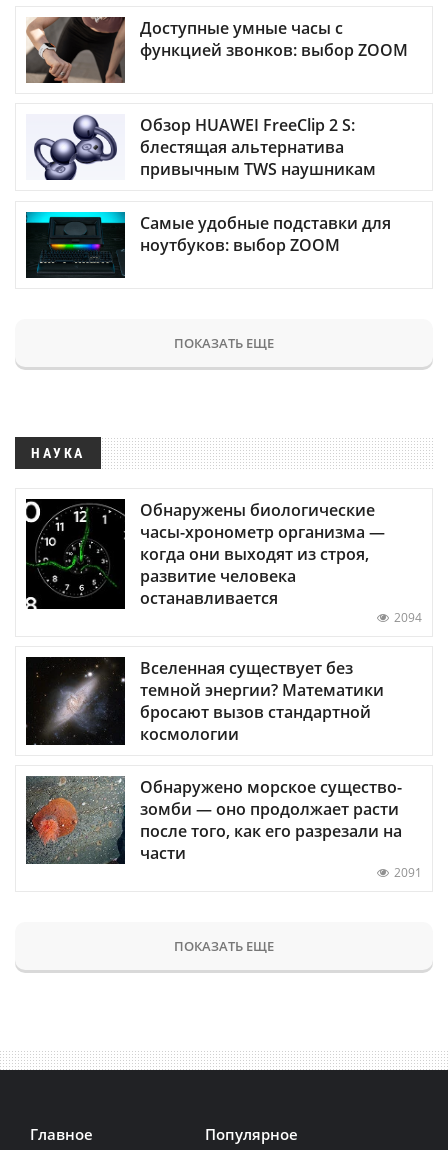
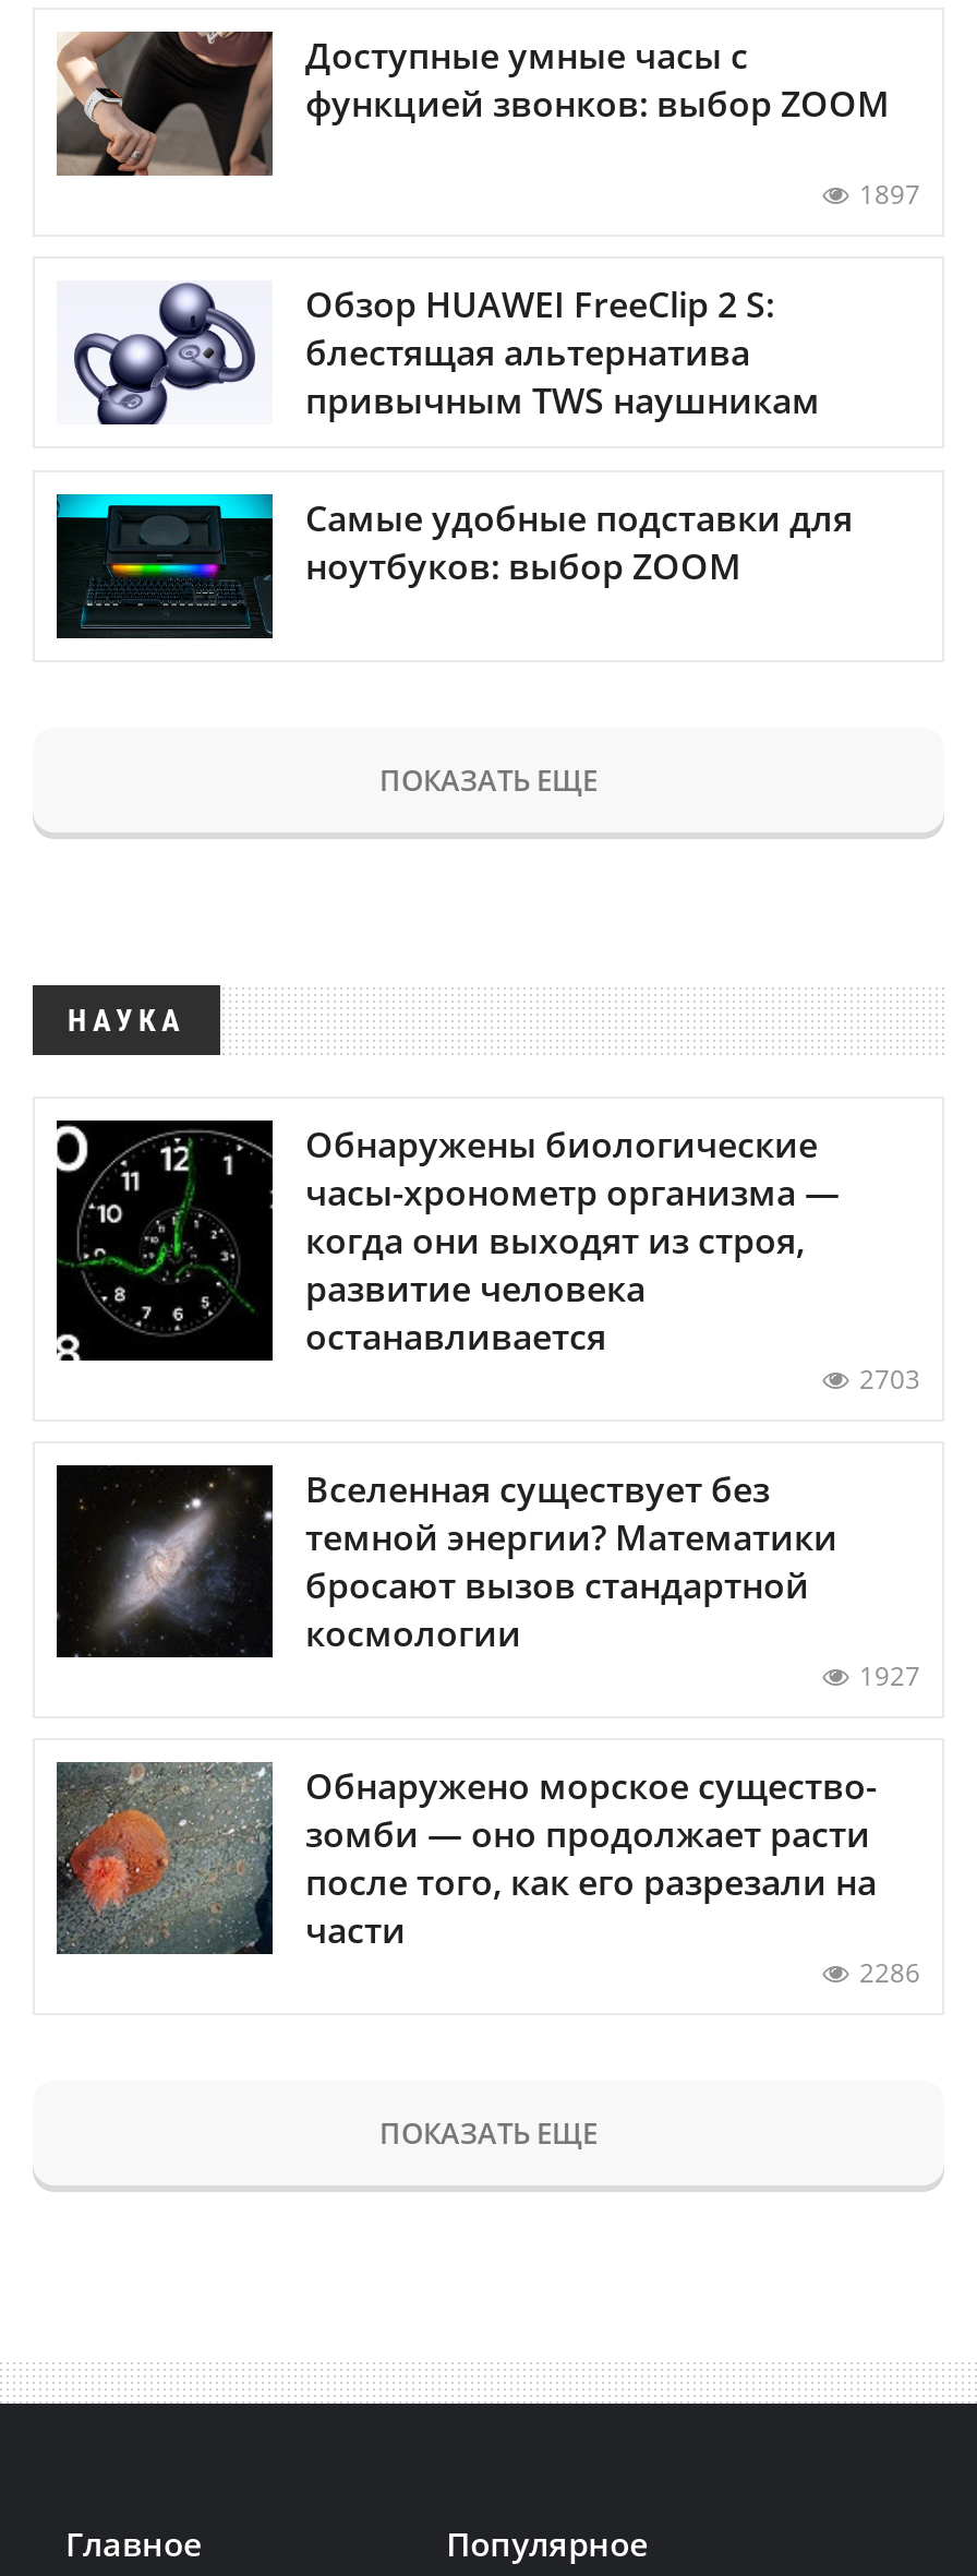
+ 1897

- 2094
+ 2703

+ 1927

- 2091
+ 2286
